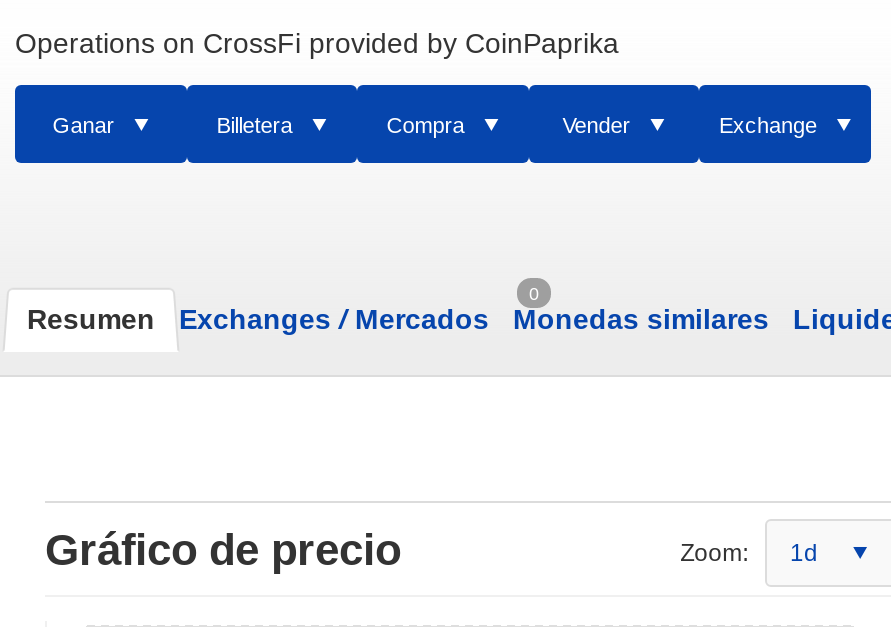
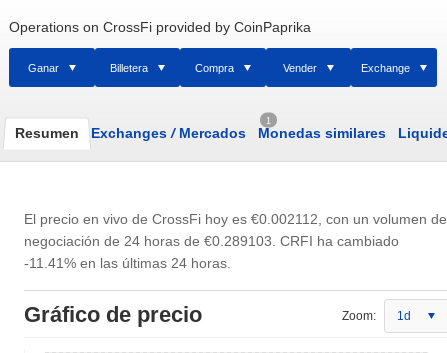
- 0
+ 1

moved up: Resumen | Exchanges / Mercados | Monedas similares

+ El precio en vivo de CrossFi hoy es €0.002112, con un volumen de
+ negociación de 24 horas de €0.289103. CRFI ha cambiado
+ -11.41% en las últimas 24 horas.
